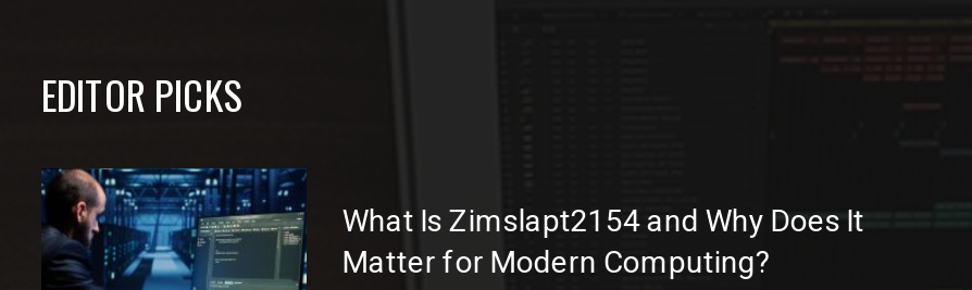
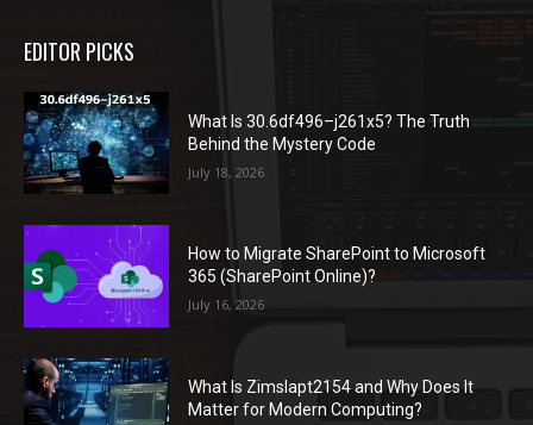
+ [image]
+ What Is 30.6df496–j261x5? The Truth
+ Behind the Mystery Code
+ July 18, 2026

+ [image]
+ How to Migrate SharePoint to Microsoft
+ 365 (SharePoint Online)?
+ July 16, 2026
